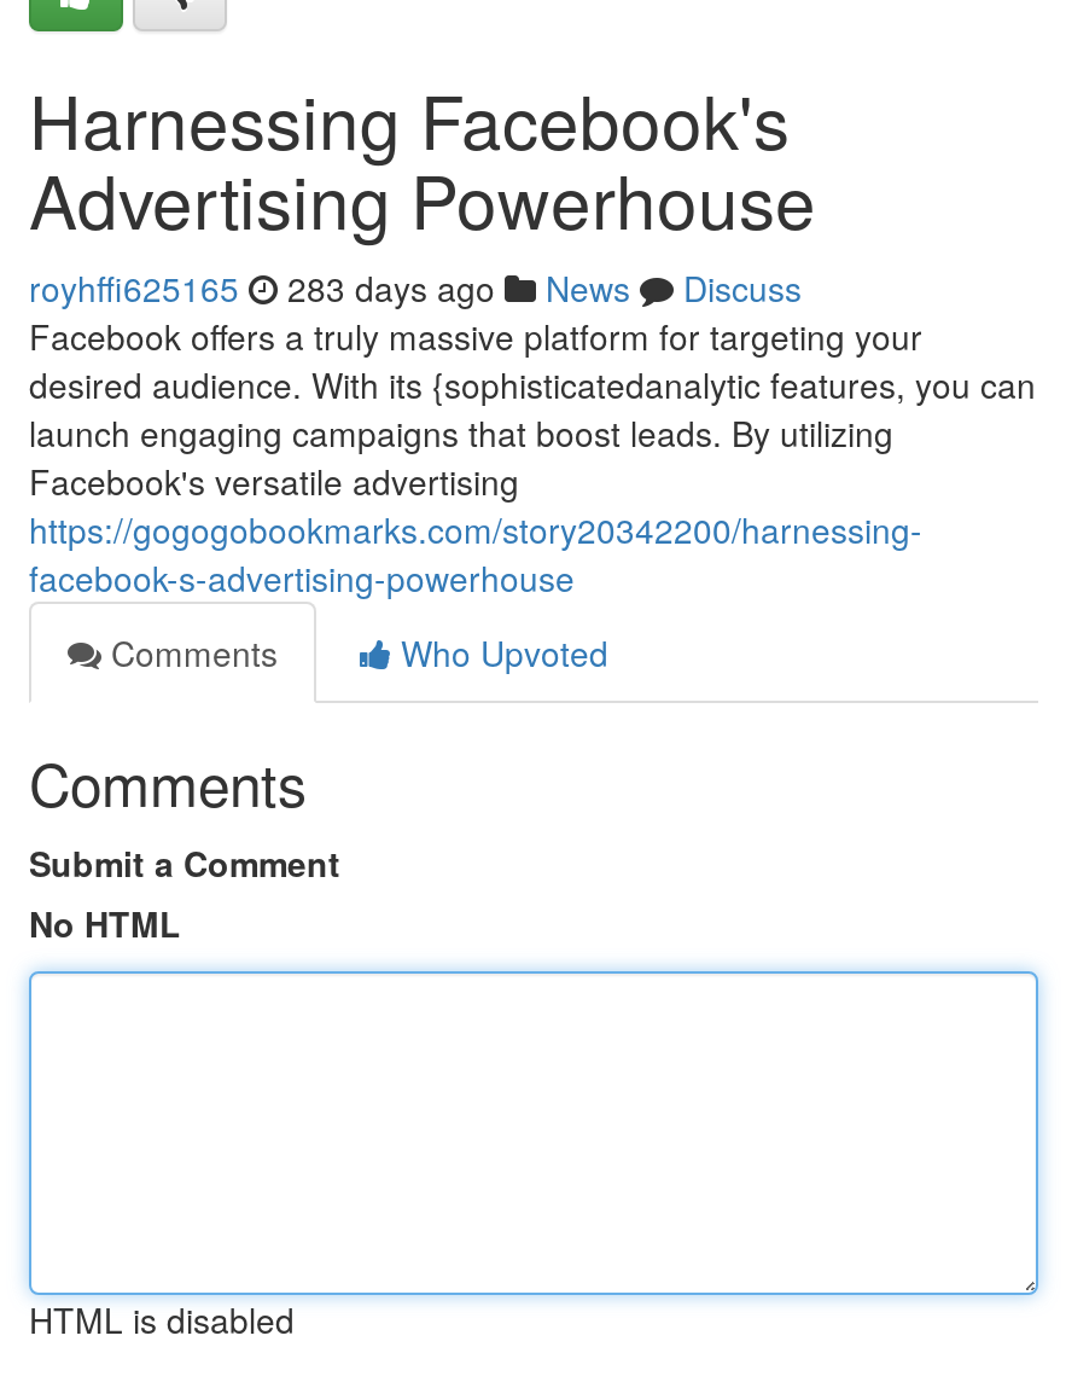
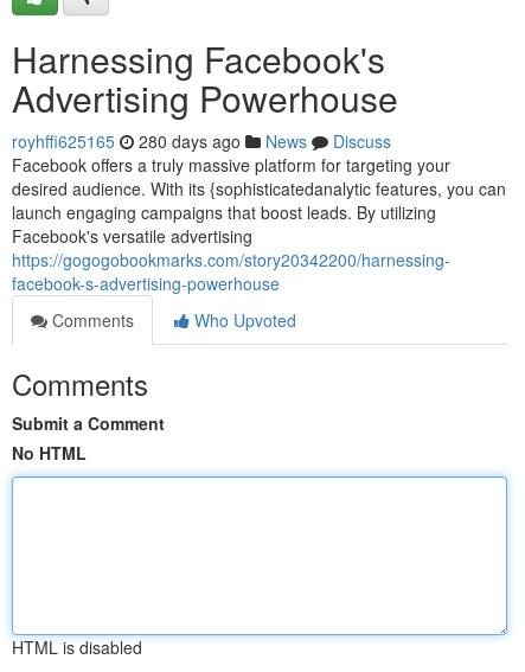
- royhffi625165 283 days ago News Discuss
+ royhffi625165 280 days ago News Discuss
